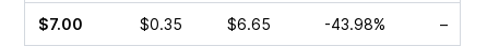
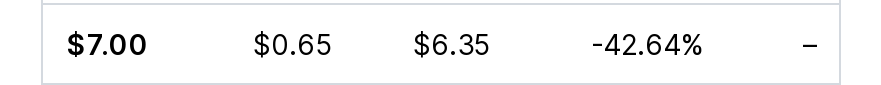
- $0.35
+ $0.65

- $6.65
+ $6.35

- -43.98%
+ -42.64%
